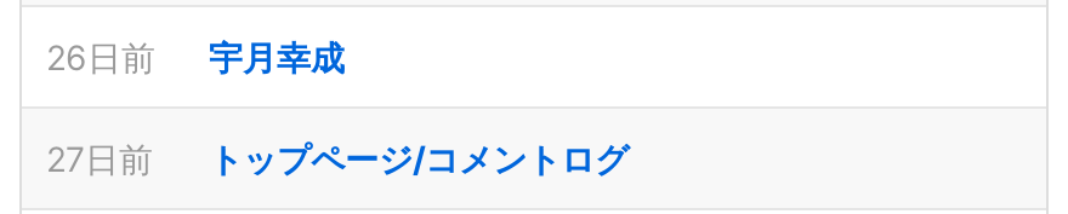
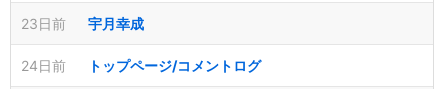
- 26日前 宇月幸成
+ 23日前 宇月幸成

- 27日前 トップページ/コメントログ
+ 24日前 トップページ/コメントログ
